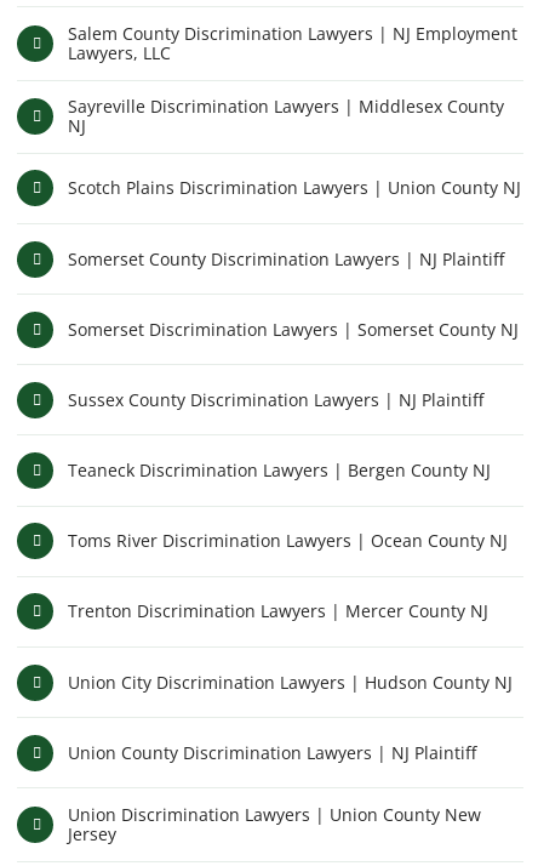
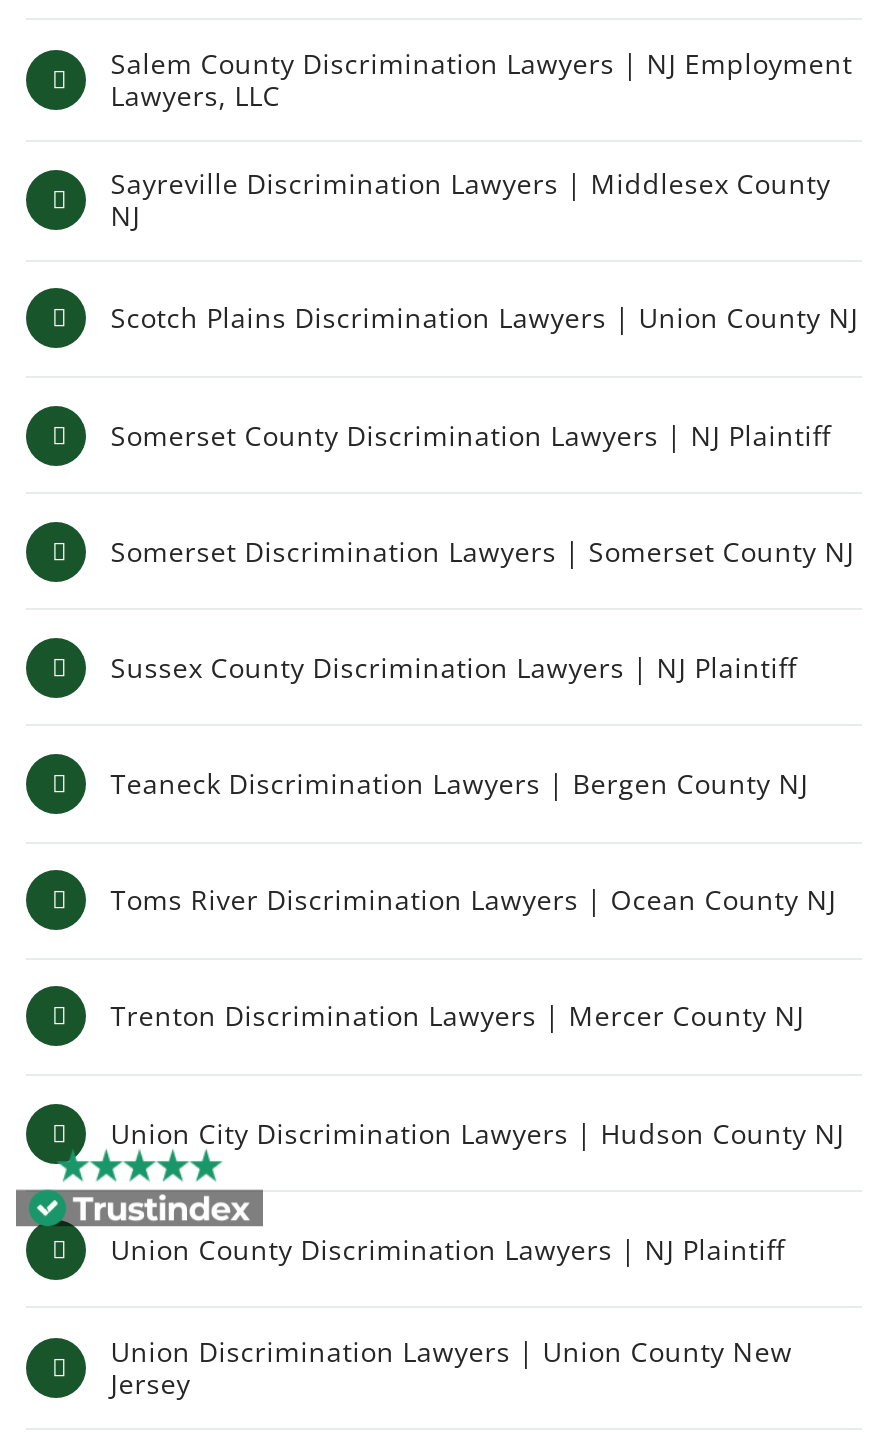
+ [image]
